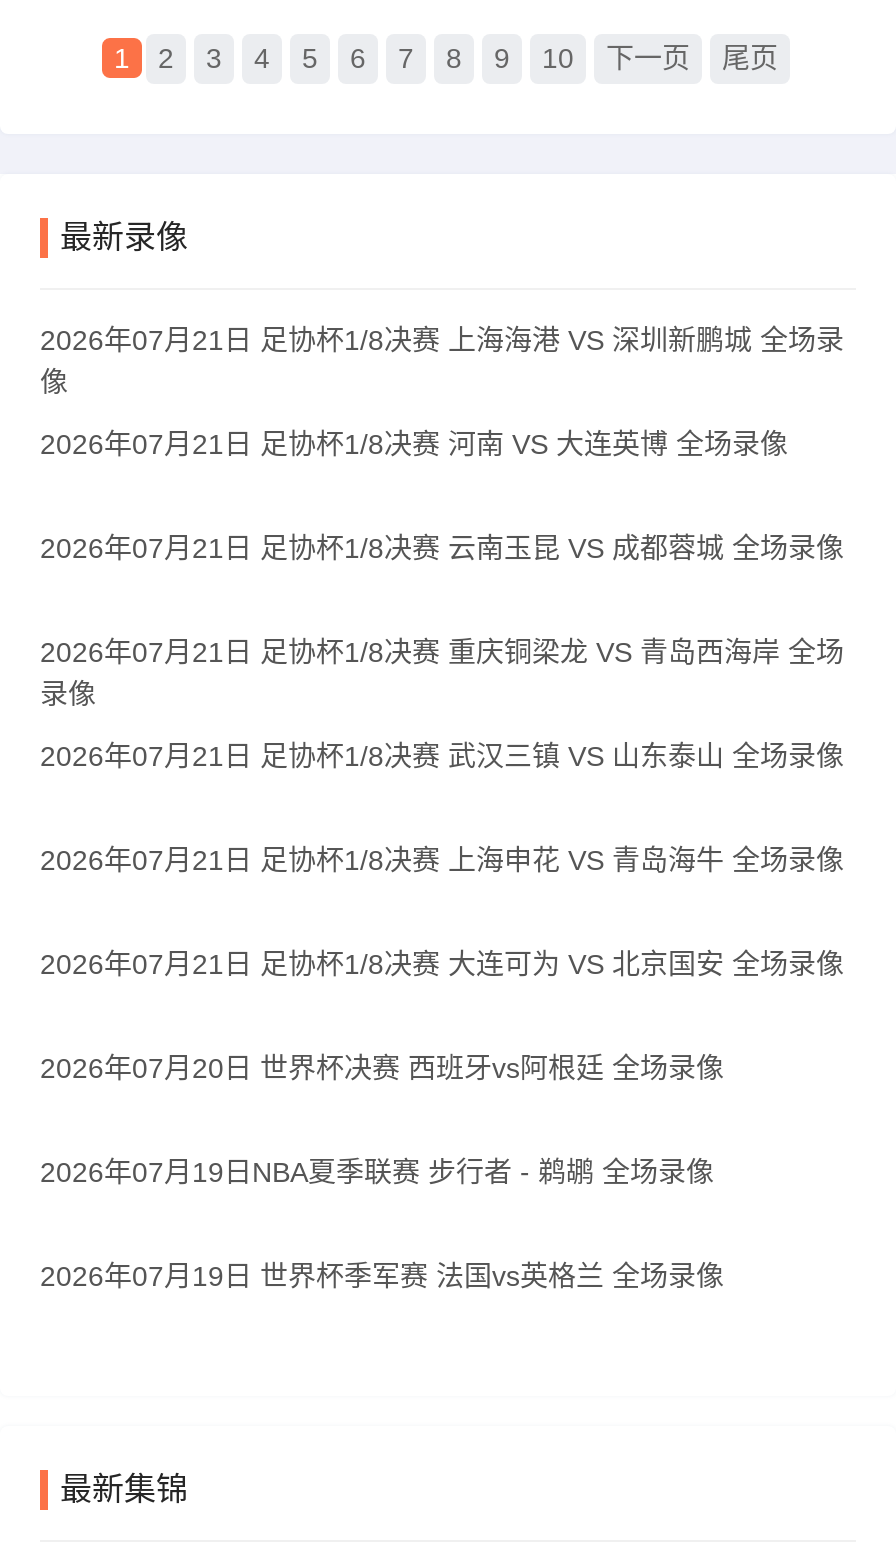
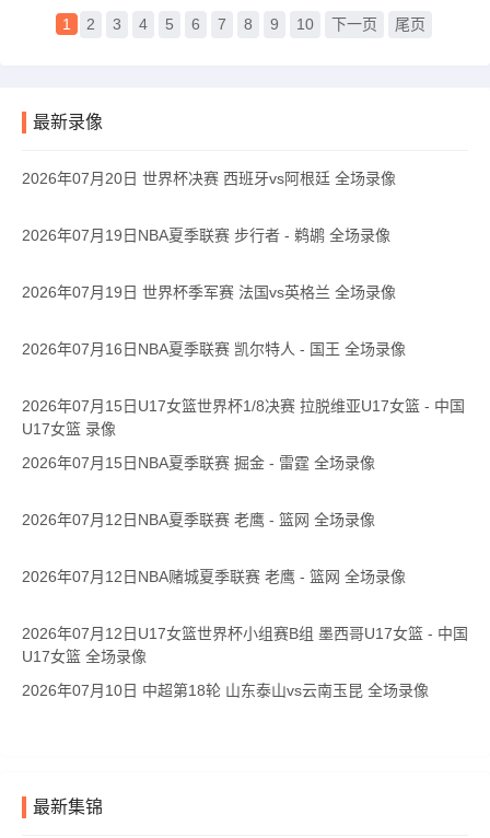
- 2026年07月21日 足协杯1/8决赛 上海海港 VS 深圳新鹏城 全场录
- 像
- 2026年07月21日 足协杯1/8决赛 河南 VS 大连英博 全场录像
- 2026年07月21日 足协杯1/8决赛 云南玉昆 VS 成都蓉城 全场录像
- 2026年07月21日 足协杯1/8决赛 重庆铜梁龙 VS 青岛西海岸 全场
- 录像
- 2026年07月21日 足协杯1/8决赛 武汉三镇 VS 山东泰山 全场录像
- 2026年07月21日 足协杯1/8决赛 上海申花 VS 青岛海牛 全场录像
- 2026年07月21日 足协杯1/8决赛 大连可为 VS 北京国安 全场录像

moved up: 2026年07月20日 世界杯决赛 西班牙vs阿根廷 全场录像 | 2026年07月19日NBA夏季联赛 步行者 - 鹈鹕 全场录像 | 2026年07月19日 世界杯季军赛 法国vs英格兰 全场录像

+ 2026年07月16日NBA夏季联赛 凯尔特人 - 国王 全场录像
+ 2026年07月15日U17女篮世界杯1/8决赛 拉脱维亚U17女篮 - 中国
+ U17女篮 录像
+ 2026年07月15日NBA夏季联赛 掘金 - 雷霆 全场录像
+ 2026年07月12日NBA夏季联赛 老鹰 - 篮网 全场录像
+ 2026年07月12日NBA赌城夏季联赛 老鹰 - 篮网 全场录像
+ 2026年07月12日U17女篮世界杯小组赛B组 墨西哥U17女篮 - 中国
+ U17女篮 全场录像
+ 2026年07月10日 中超第18轮 山东泰山vs云南玉昆 全场录像
